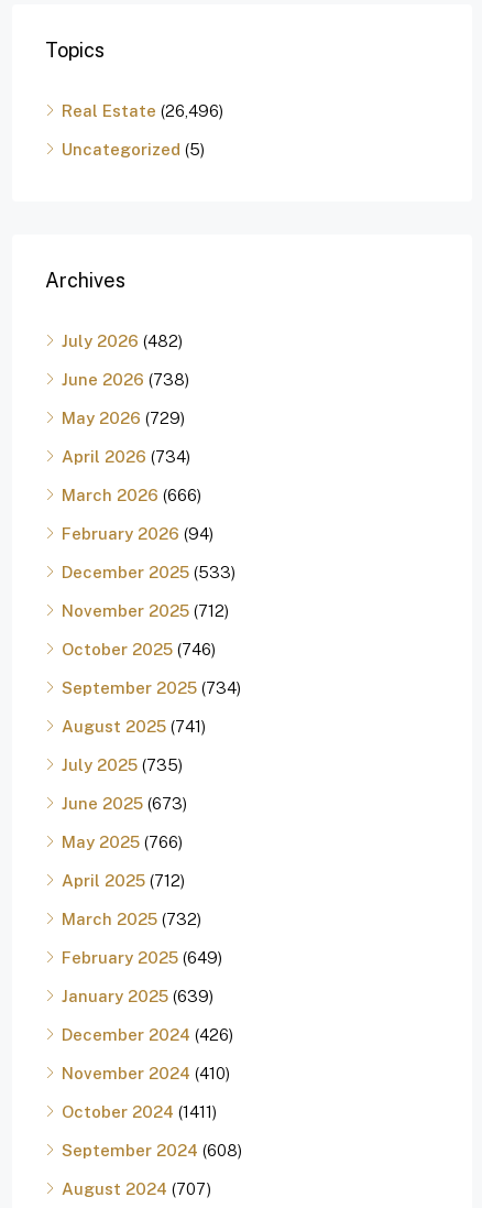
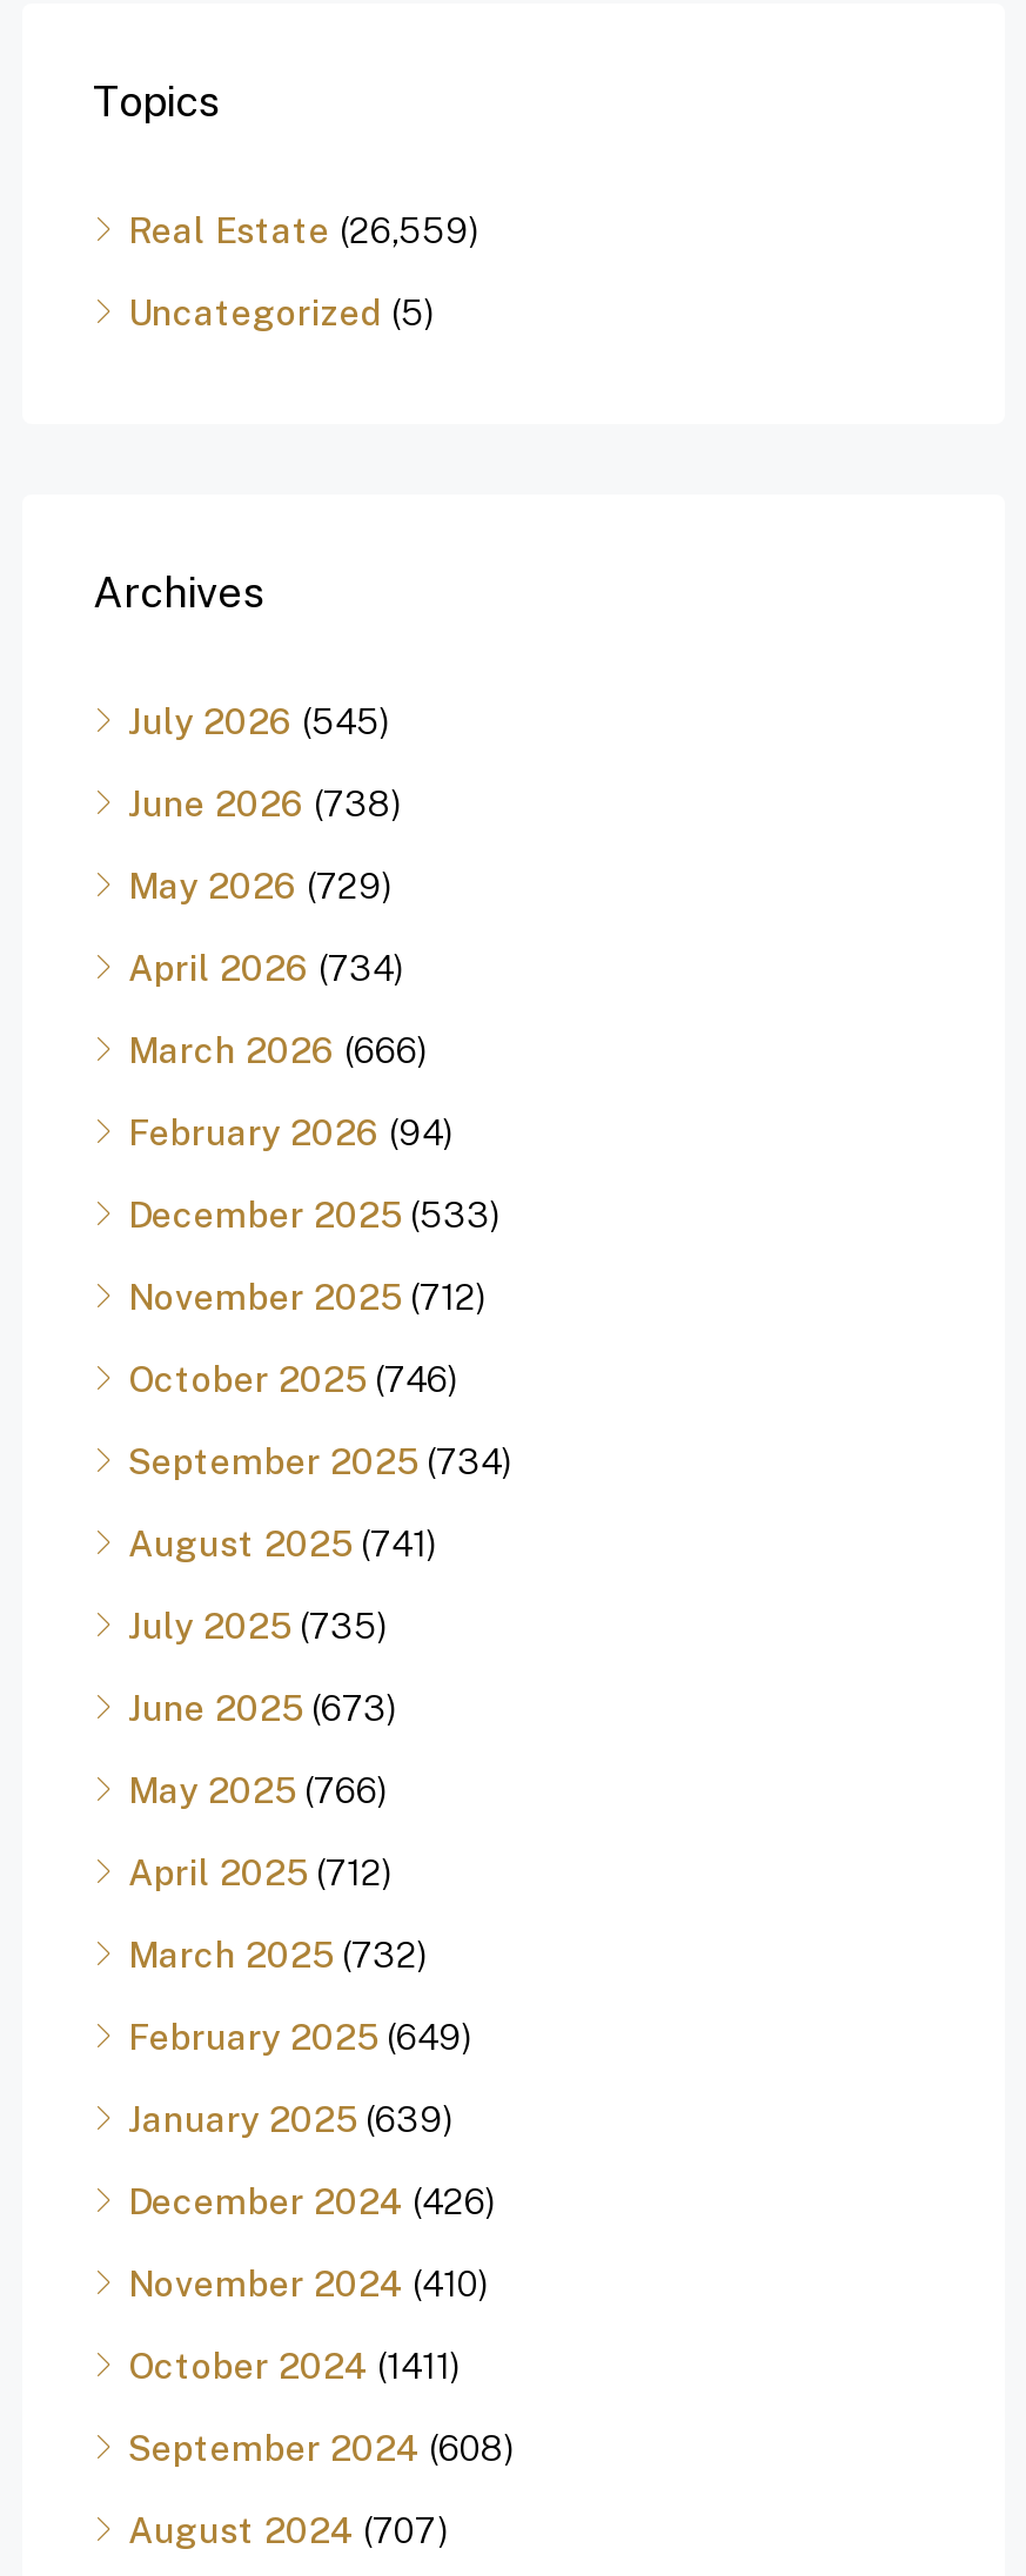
- Real Estate (26,496)
+ Real Estate (26,559)

- July 2026 (482)
+ July 2026 (545)
